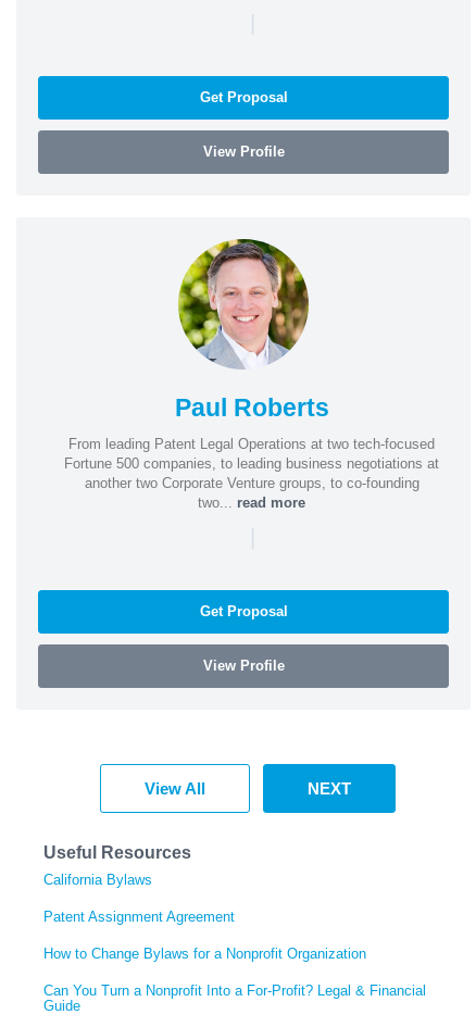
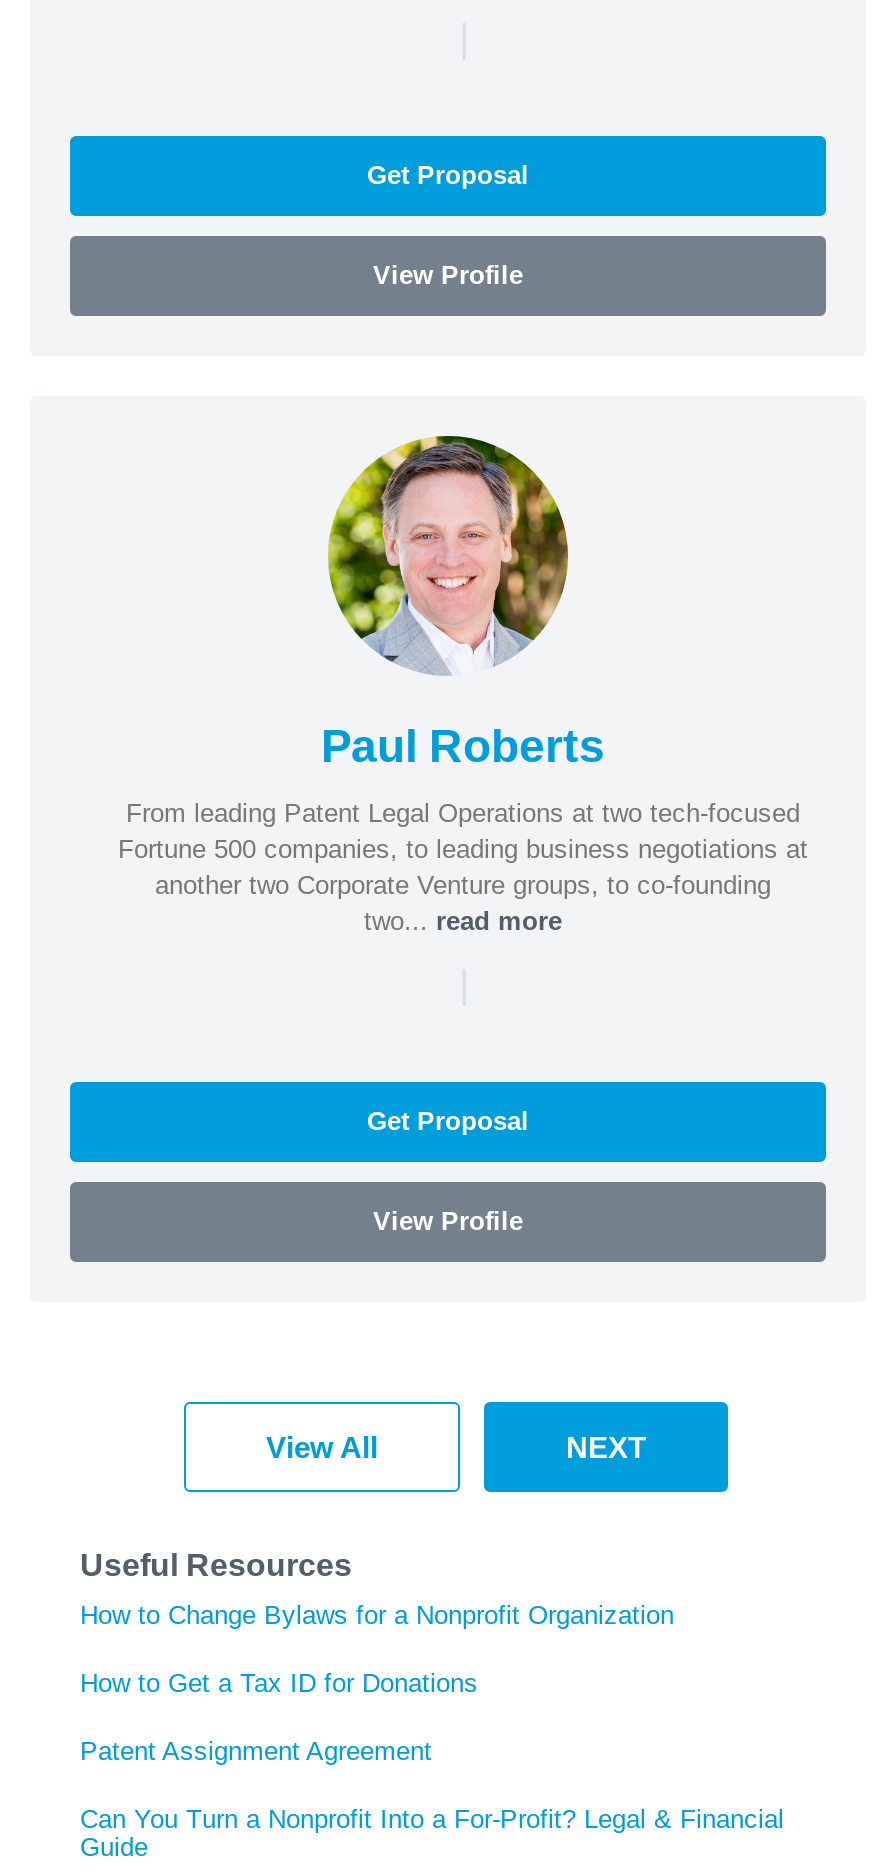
- California Bylaws
+ How to Get a Tax ID for Donations

moved down: Patent Assignment Agreement

moved up: How to Change Bylaws for a Nonprofit Organization
